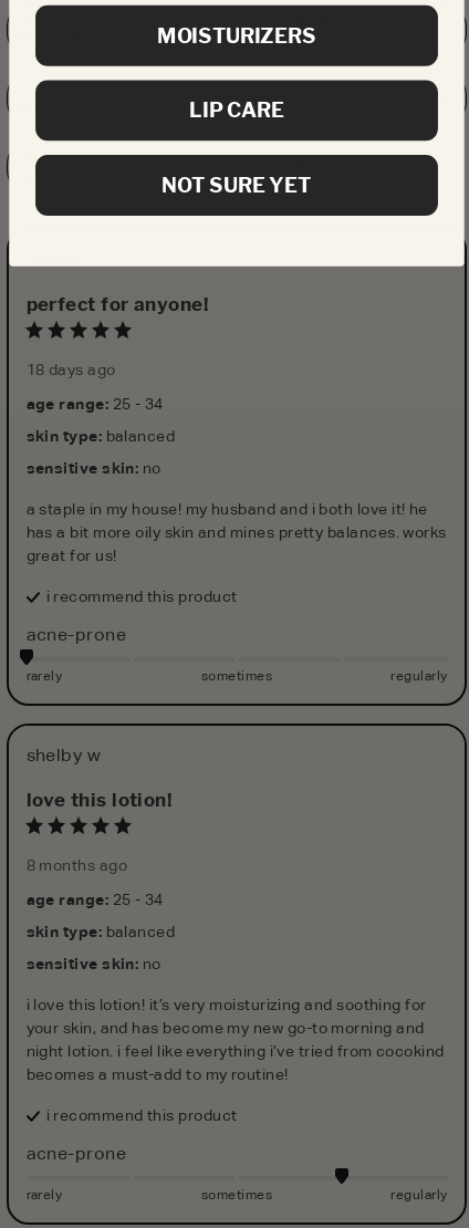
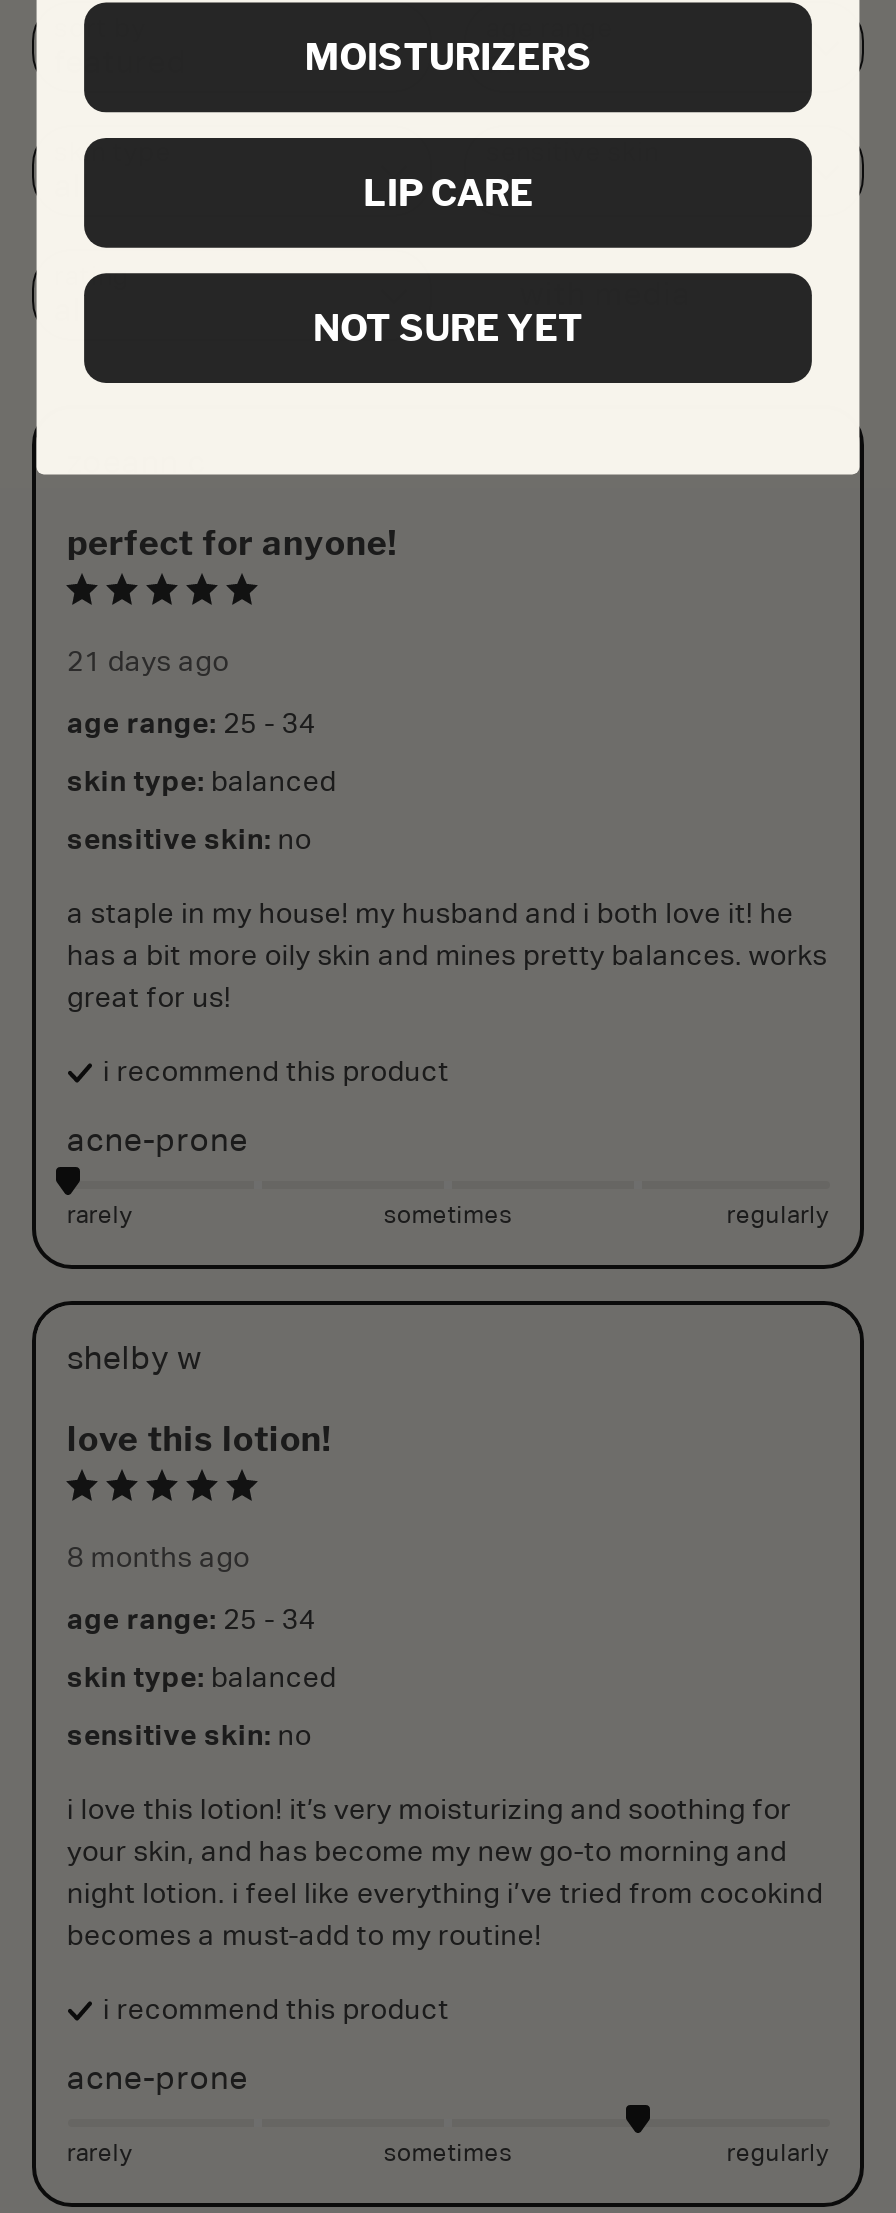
- 18 days ago
+ 21 days ago
